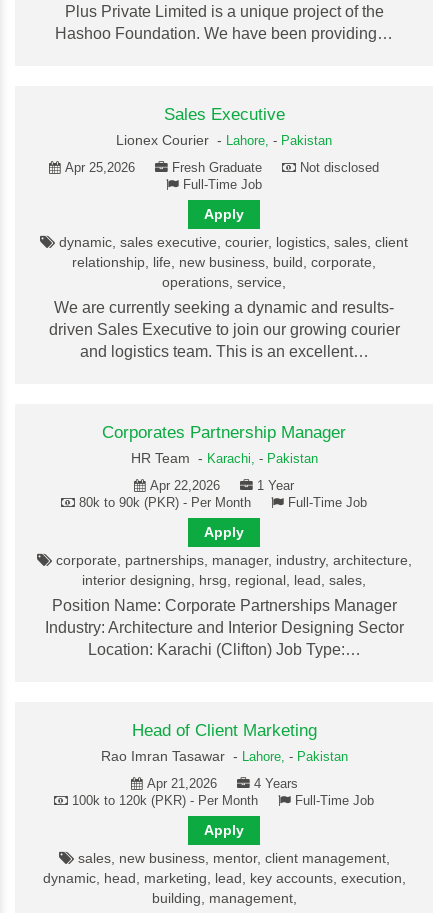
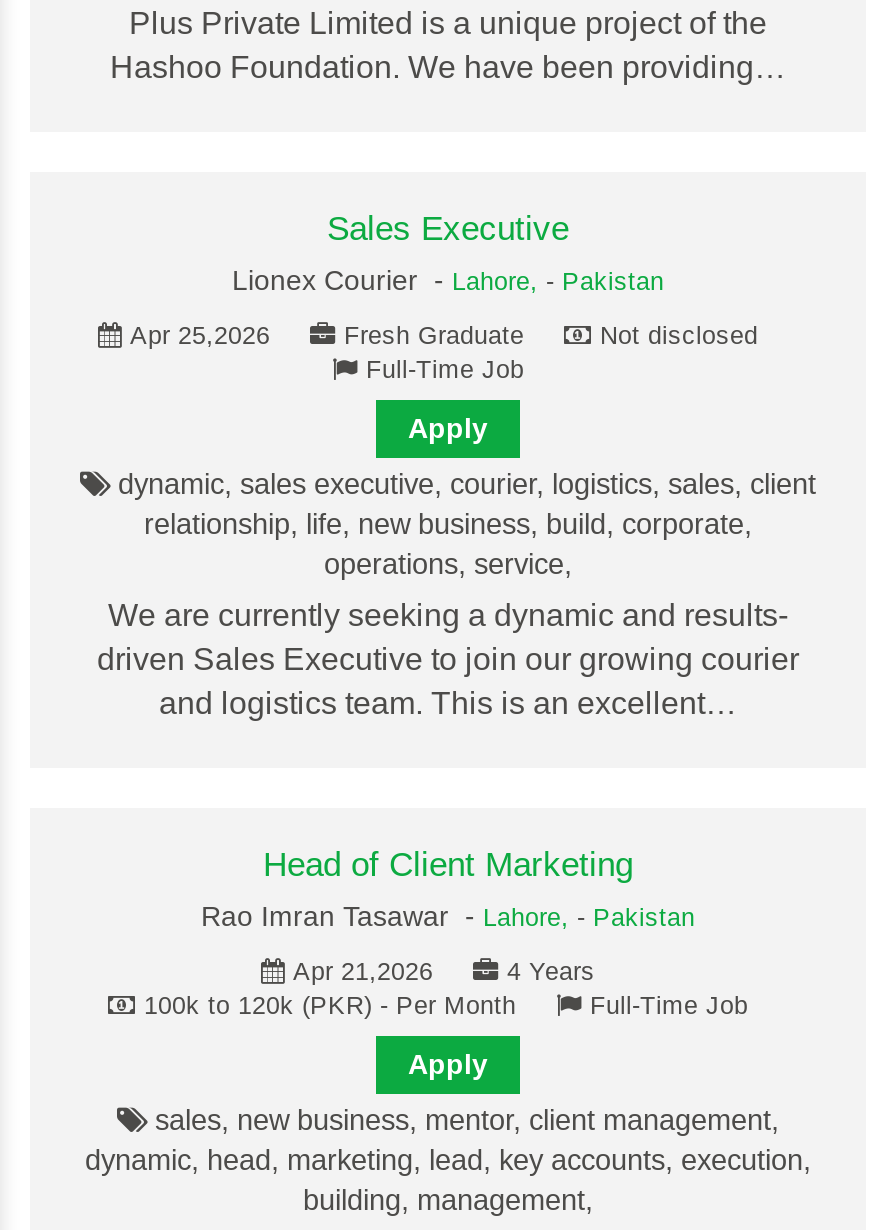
- Corporates Partnership Manager
- HR Team - Karachi, - Pakistan
- Apr 22,2026
- 1 Year
- 80k to 90k (PKR) - Per Month
- Full-Time Job
- Apply
- corporate, partnerships, manager, industry, architecture,
- interior designing, hrsg, regional, lead, sales,
- Position Name: Corporate Partnerships Manager
- Industry: Architecture and Interior Designing Sector
- Location: Karachi (Clifton) Job Type:…
